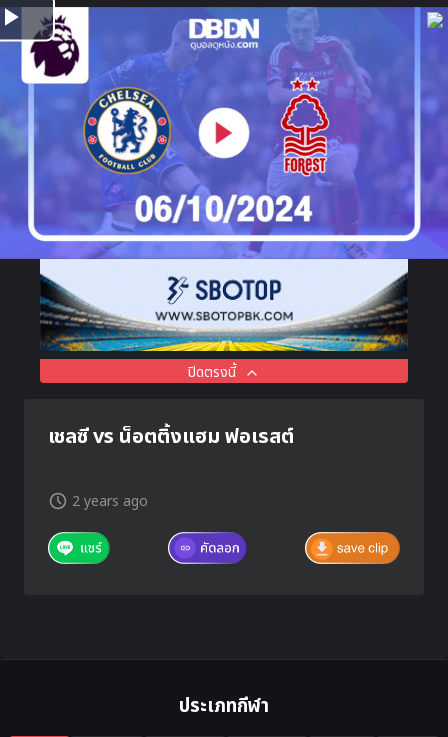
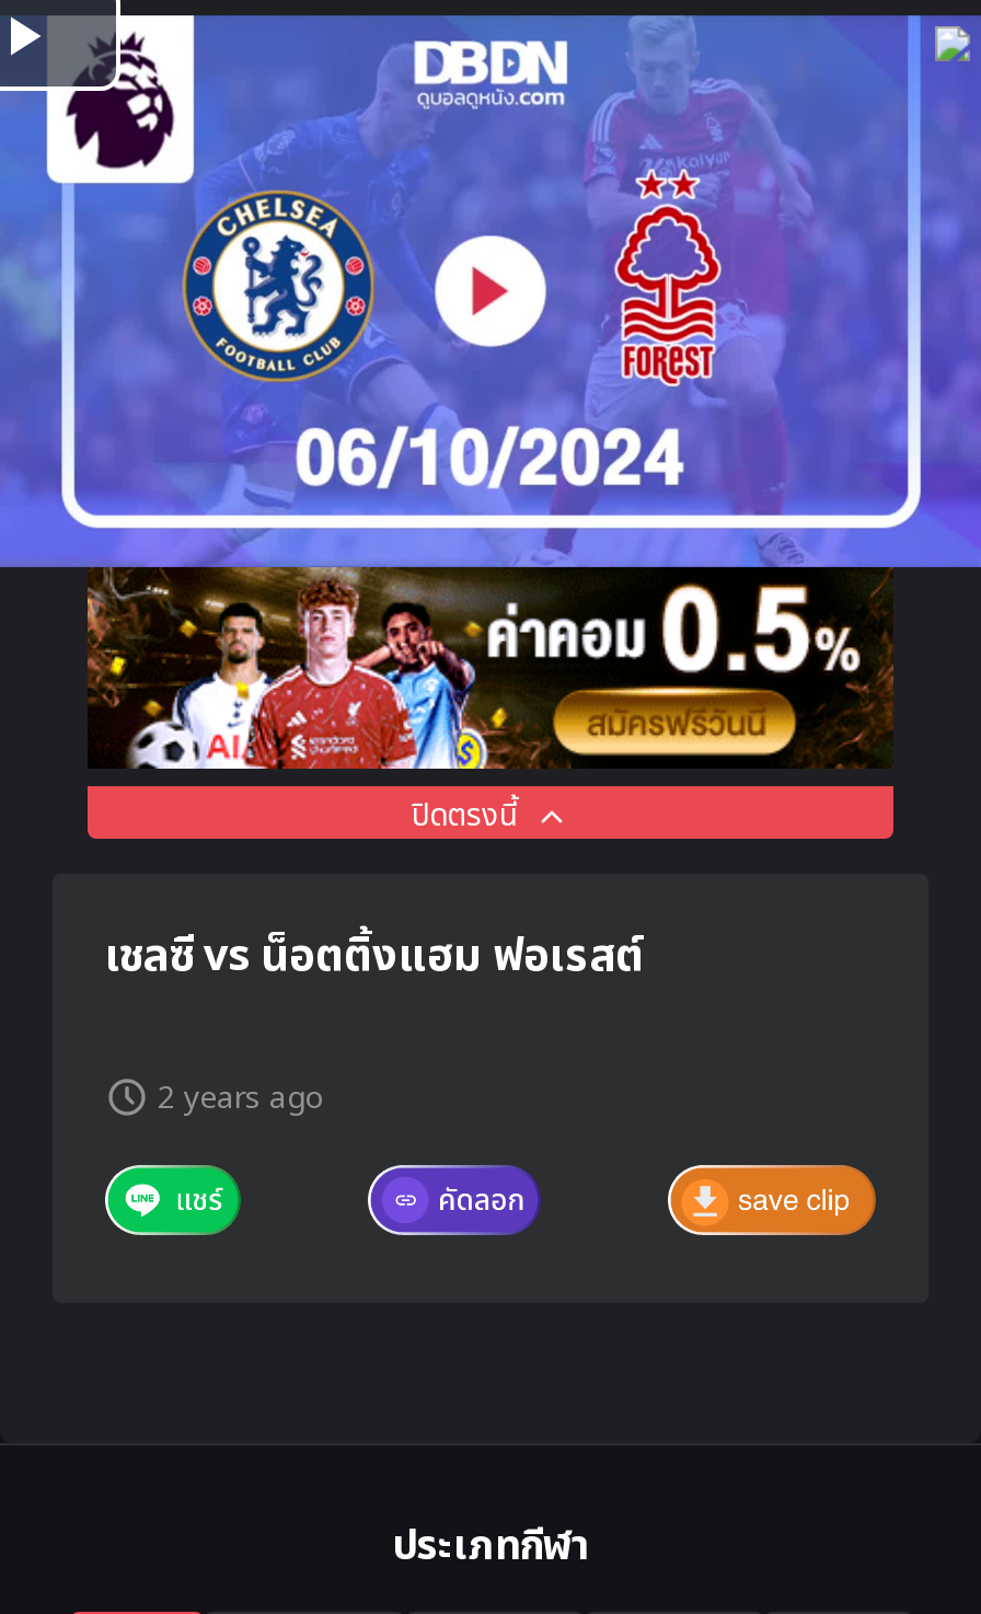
- [image]
+ [image]
